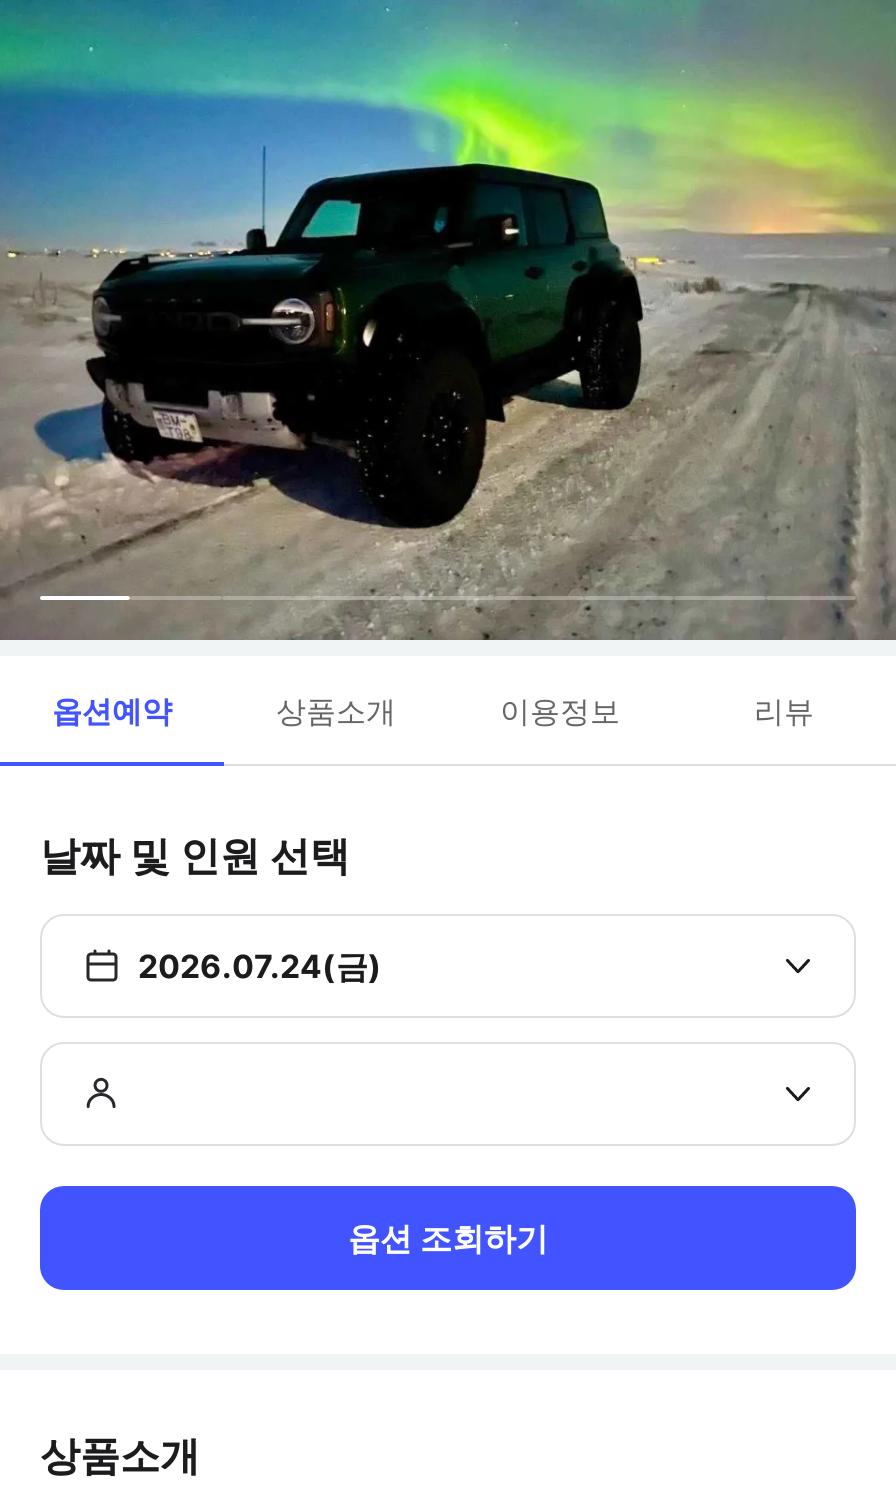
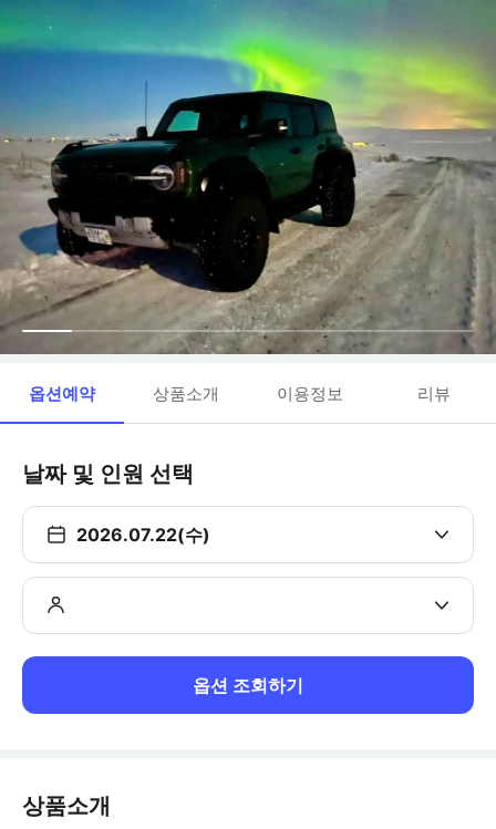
- 2026.07.24(금)
+ 2026.07.22(수)
